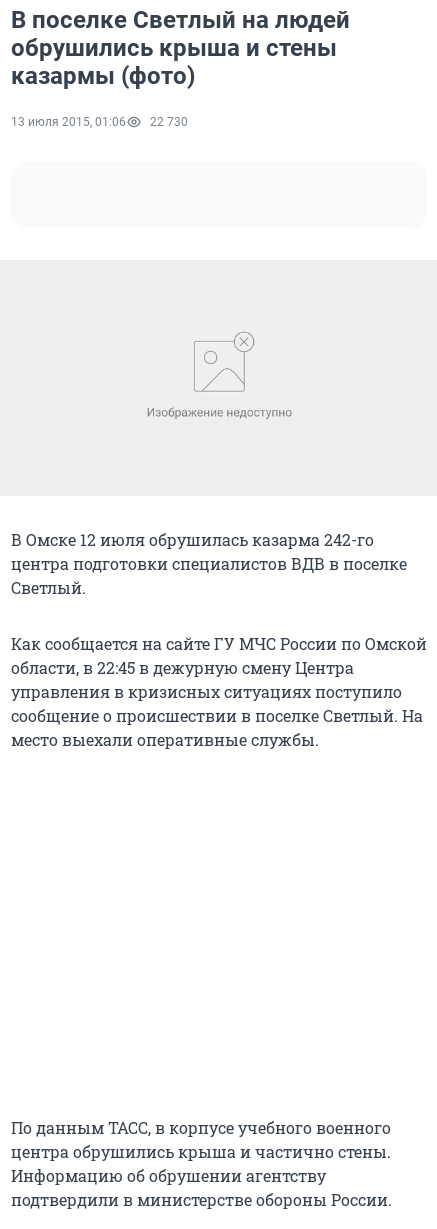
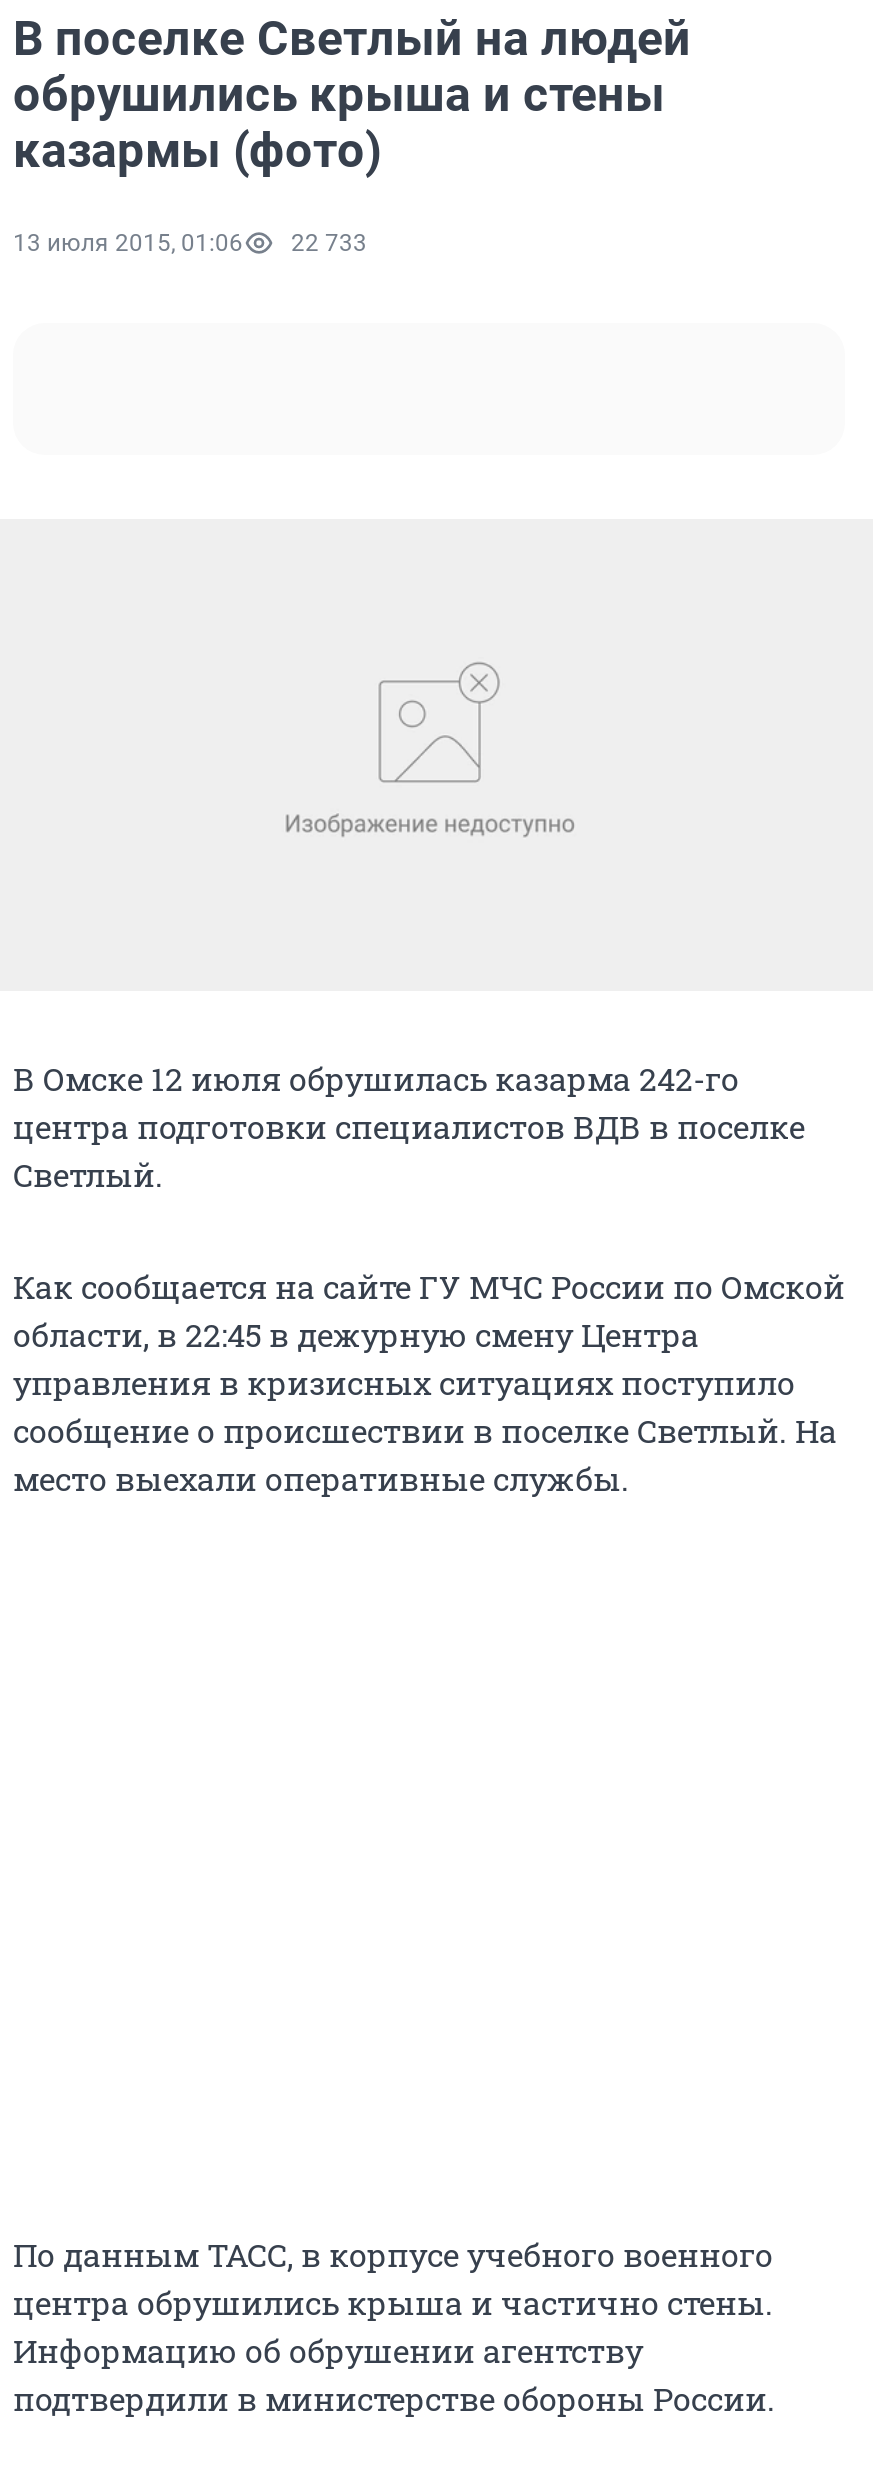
- 13 июля 2015, 01:06 22 730
+ 13 июля 2015, 01:06 22 733
